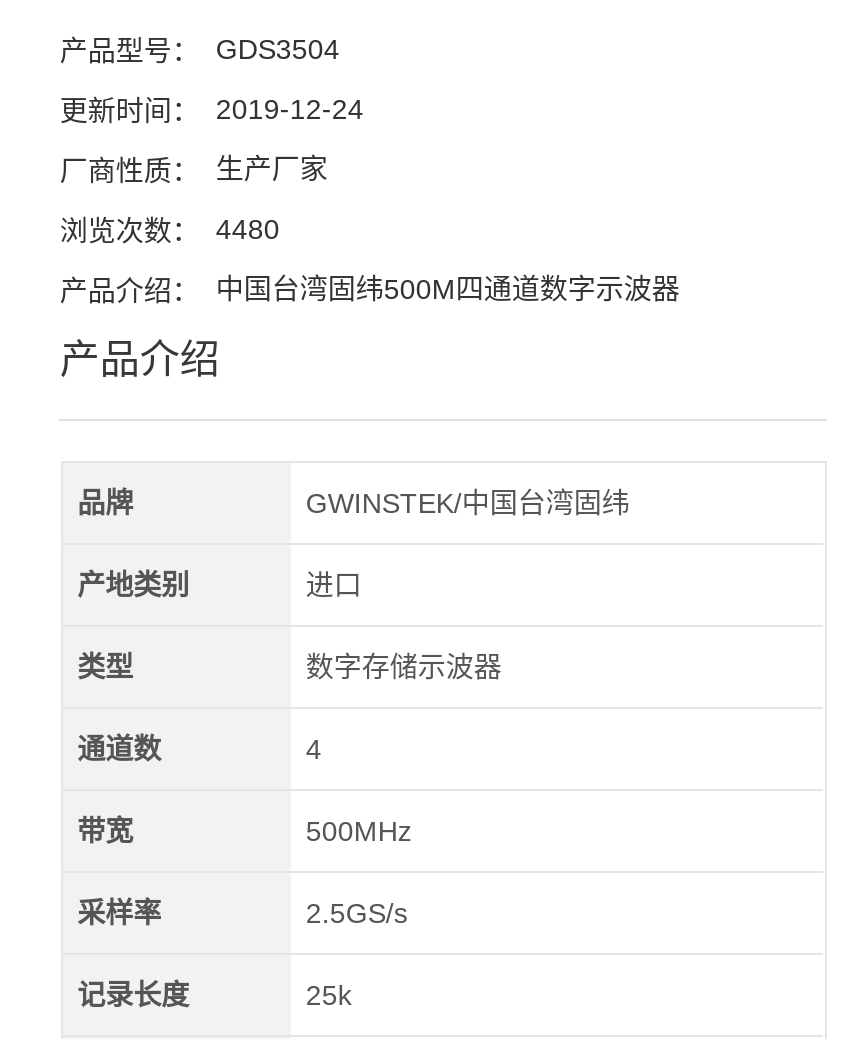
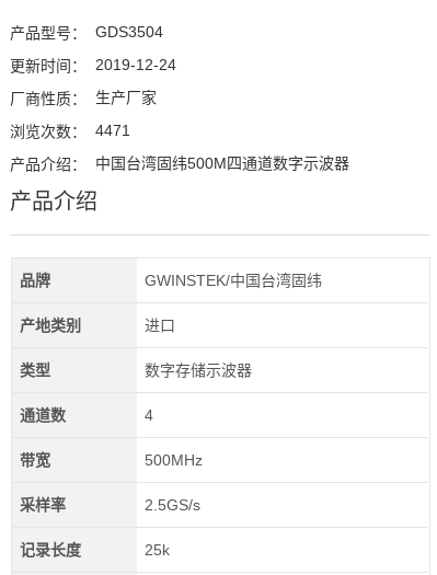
- 浏览次数： 4480
+ 浏览次数： 4471
